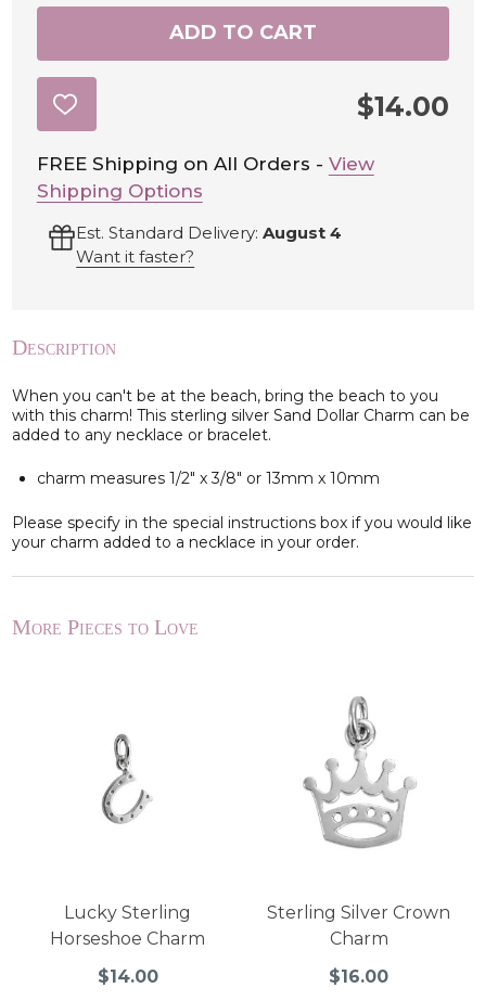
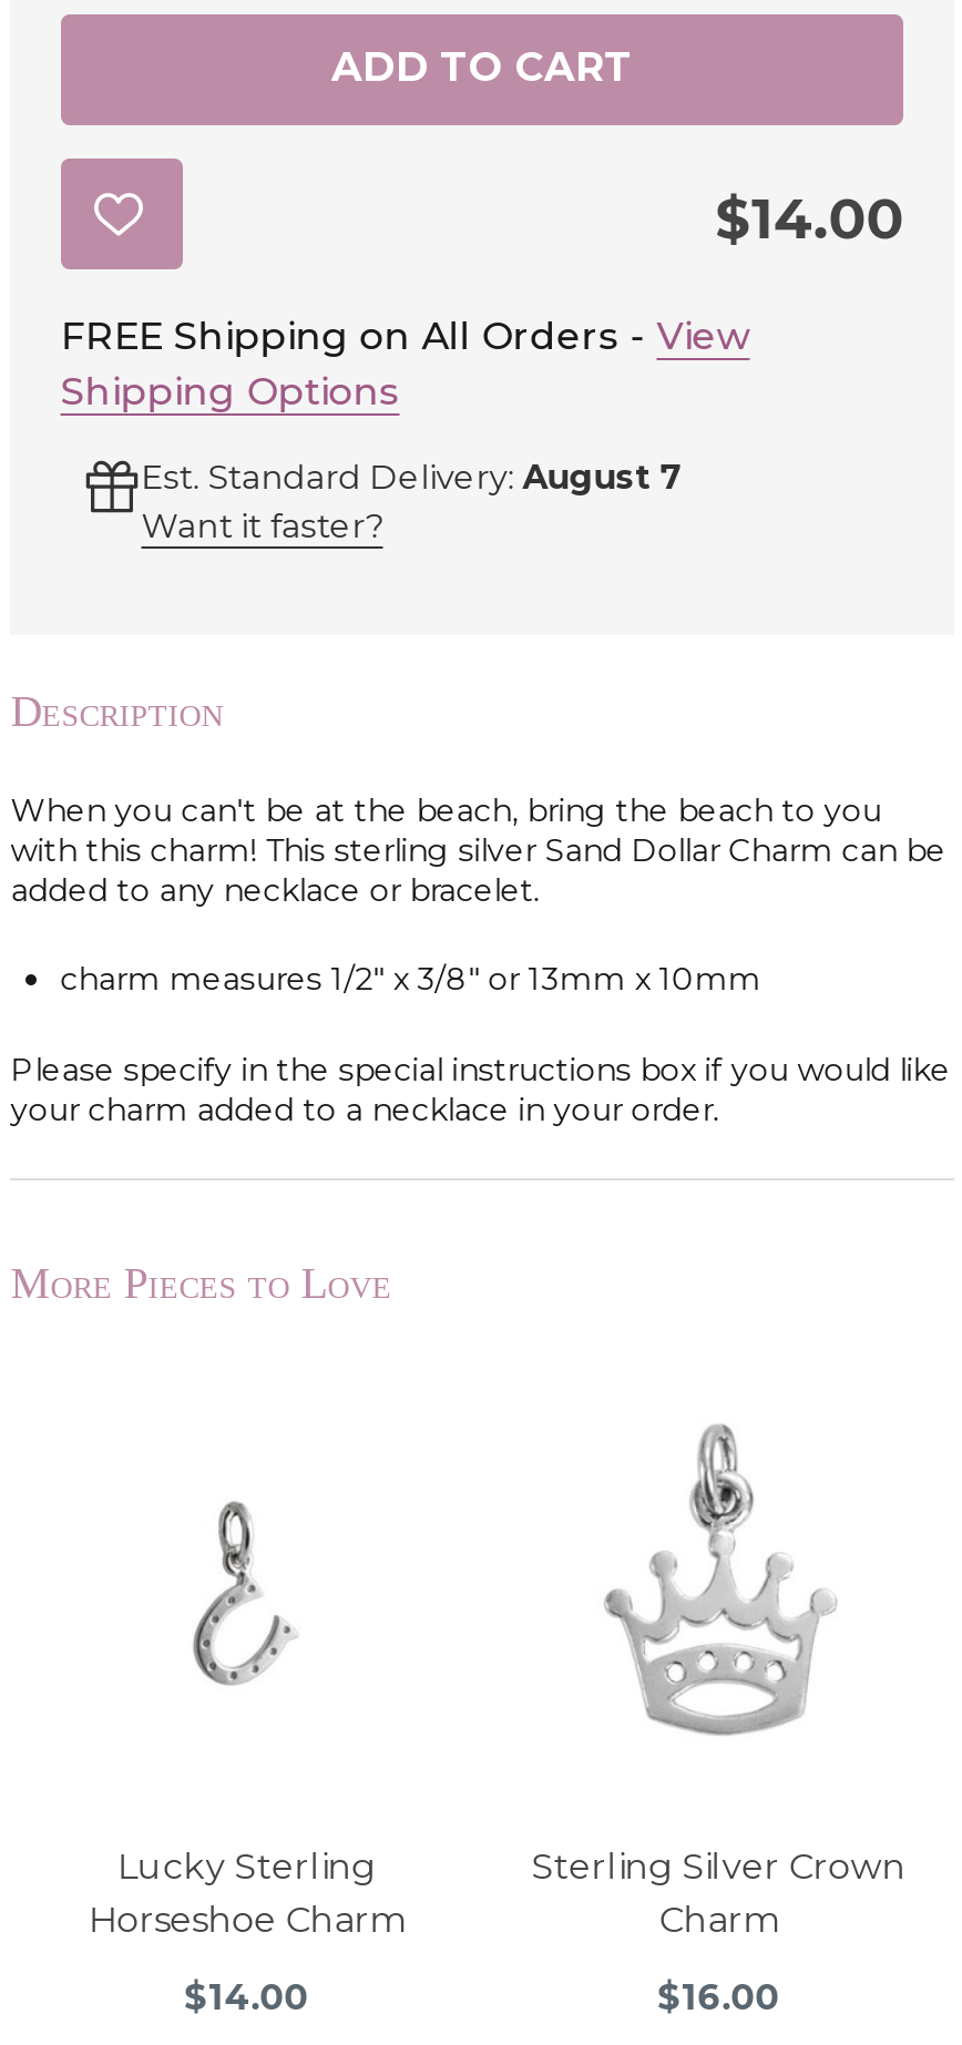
- Est. Standard Delivery: August 4
+ Est. Standard Delivery: August 7
